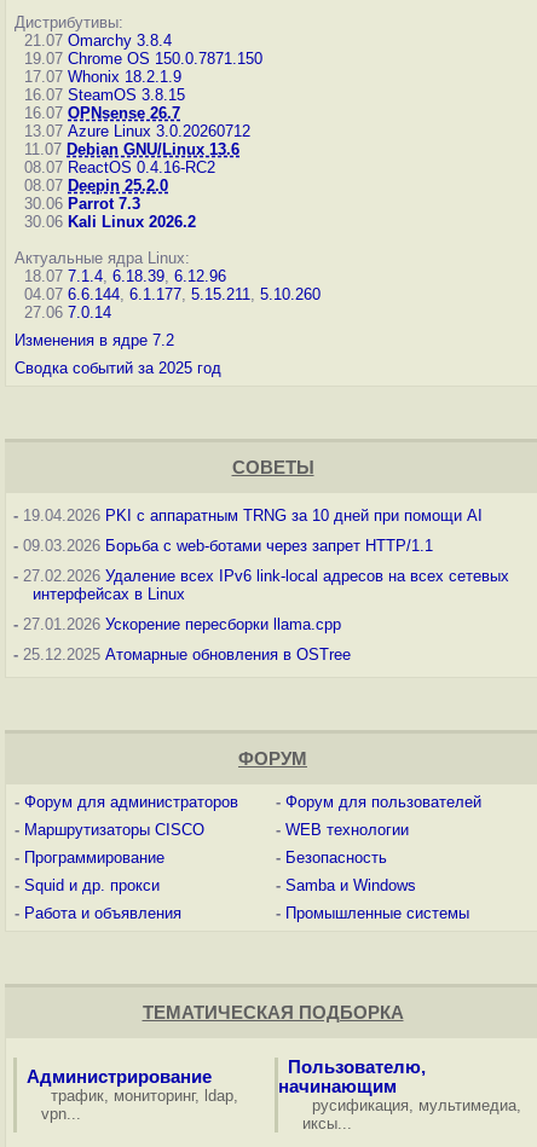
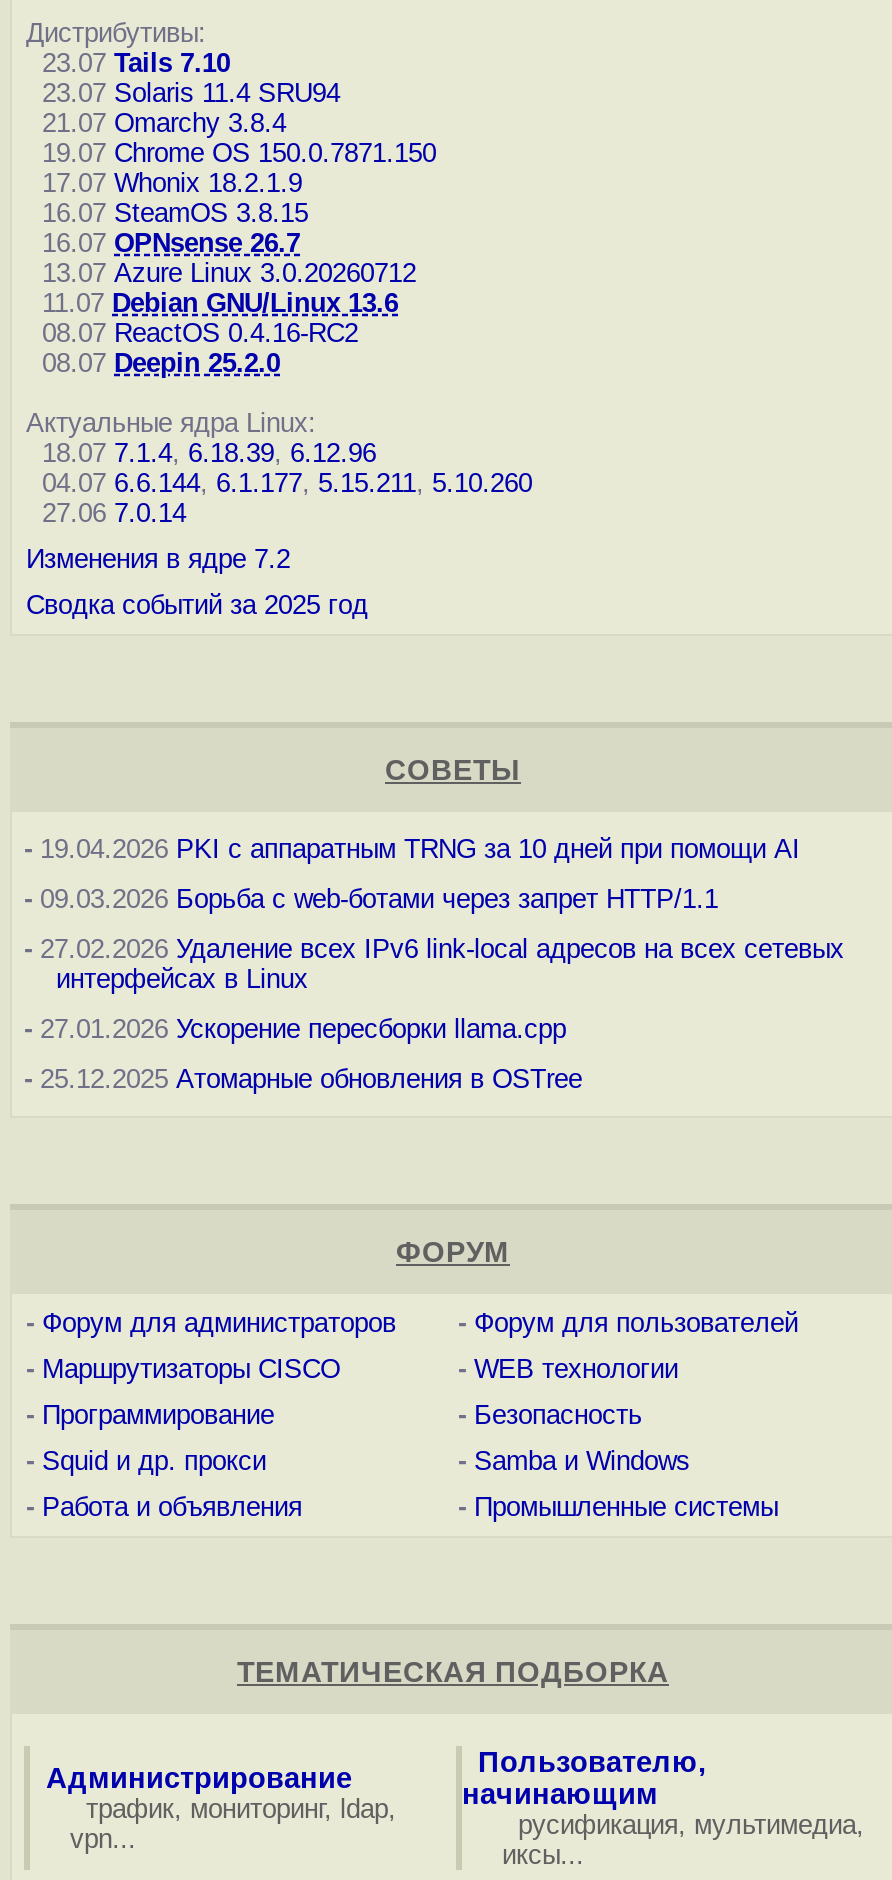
+ 23.07 Tails 7.10
+ 23.07 Solaris 11.4 SRU94

moved down: 21.07 Omarchy 3.8.4 | 19.07 Chrome OS 150.0.7871.150 | 17.07 Whonix 18.2.1.9 | ... | 08.07 ReactOS 0.4.16-RC2 | 08.07 Deepin 25.2.0

- 30.06 Parrot 7.3
- 30.06 Kali Linux 2026.2
